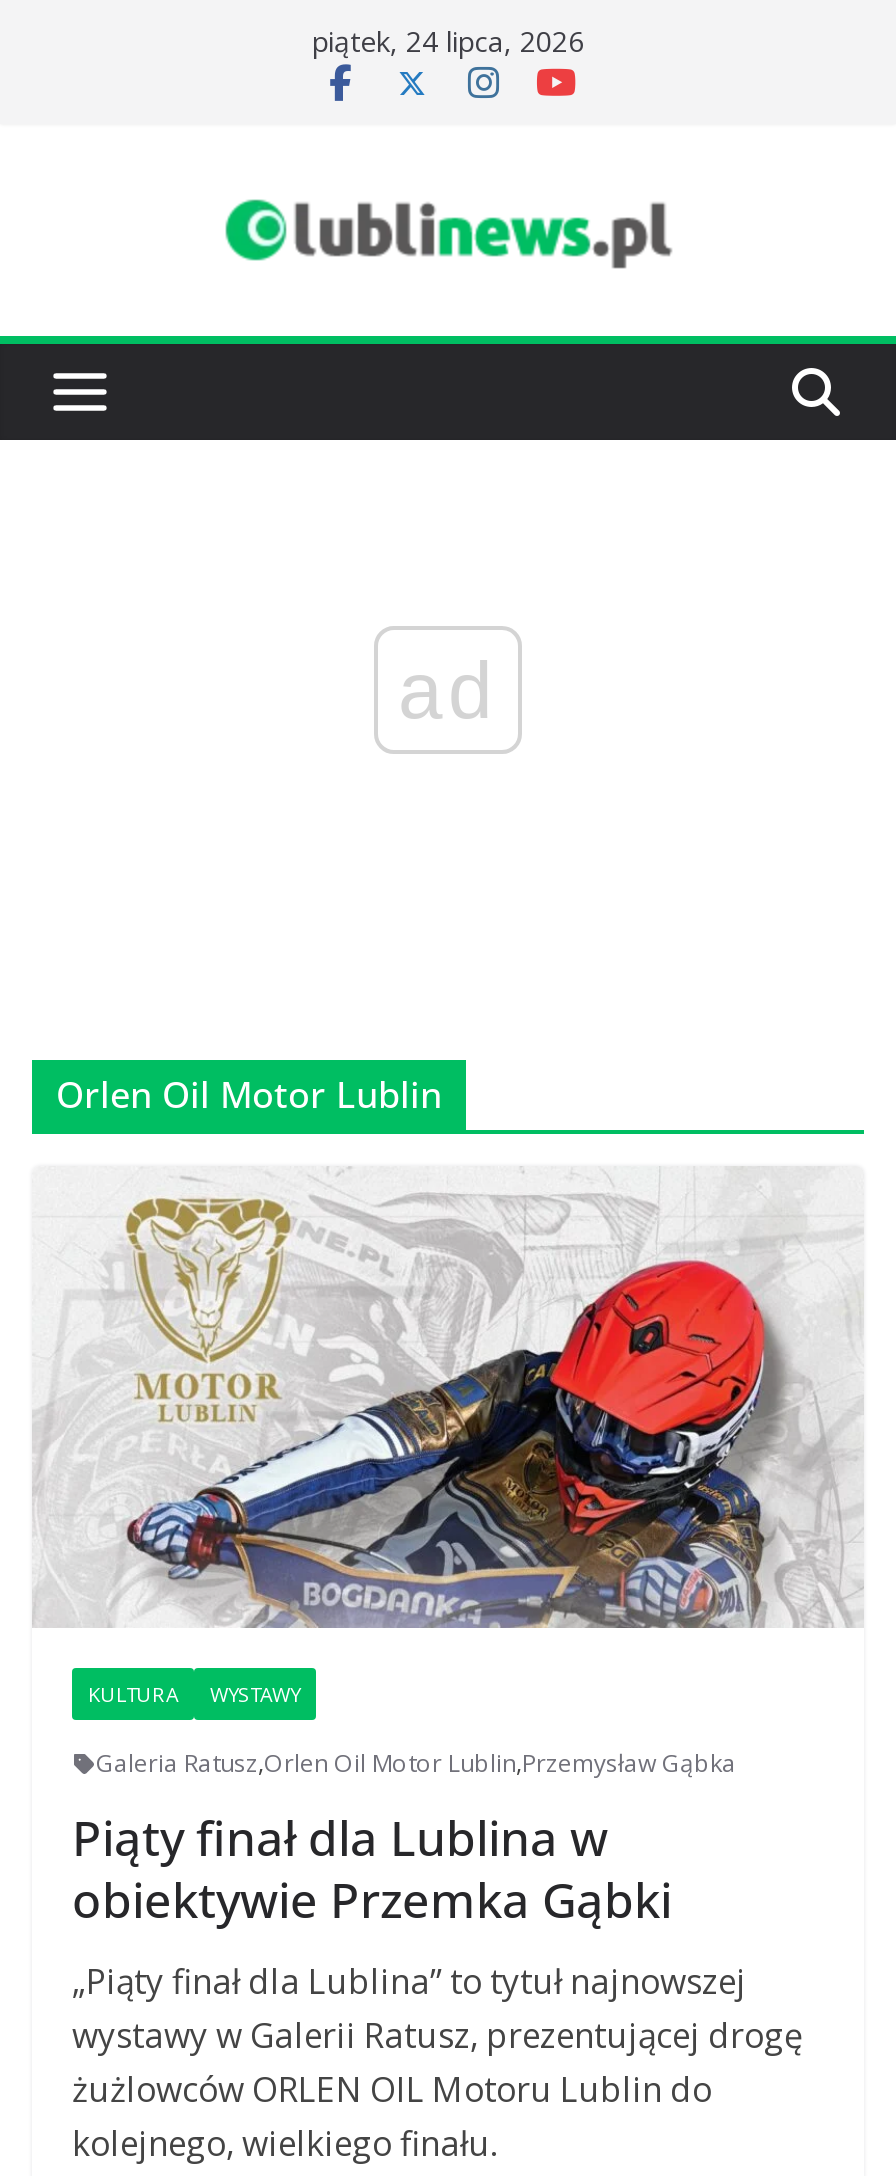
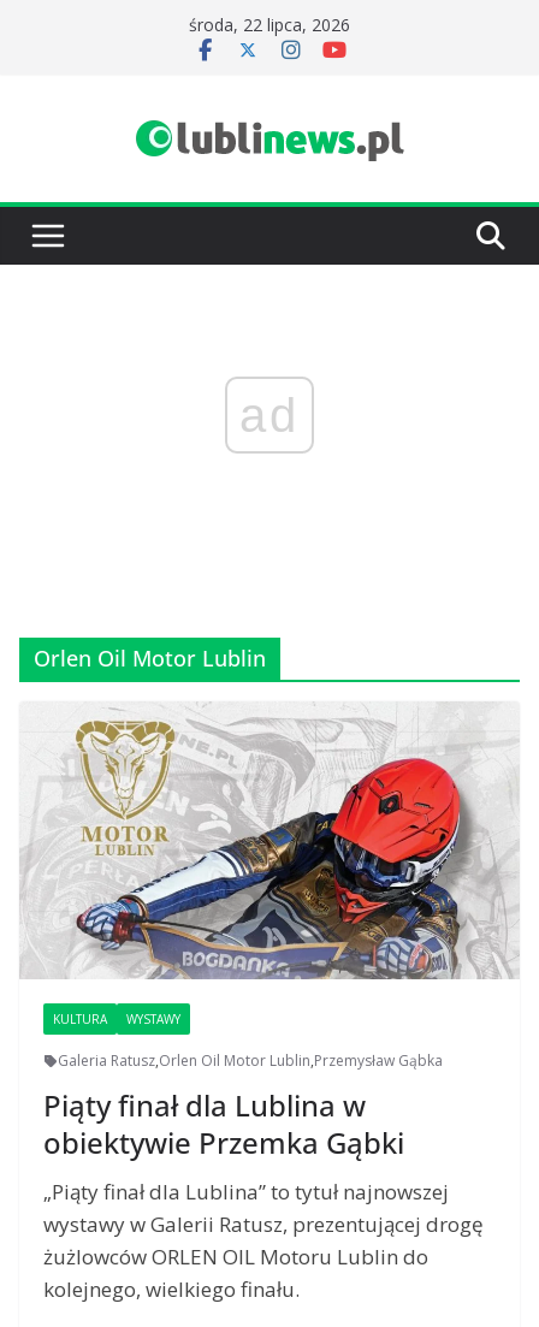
- piątek, 24 lipca, 2026
+ środa, 22 lipca, 2026
